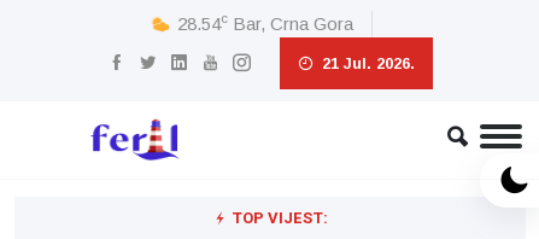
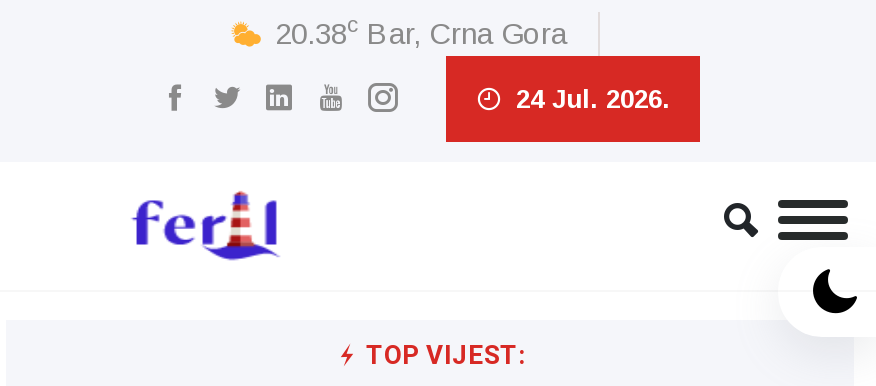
- 28.54c Bar, Crna Gora
+ 20.38c Bar, Crna Gora

- 21 Jul. 2026.
+ 24 Jul. 2026.
